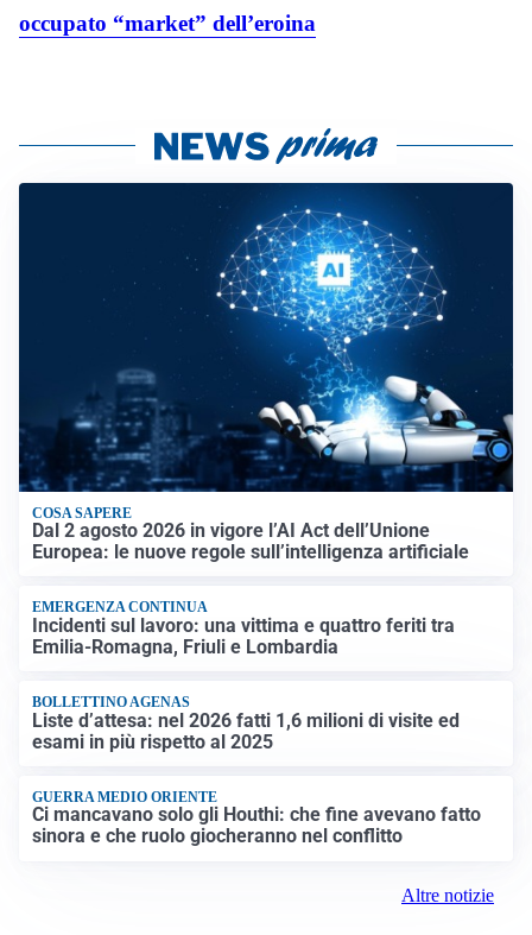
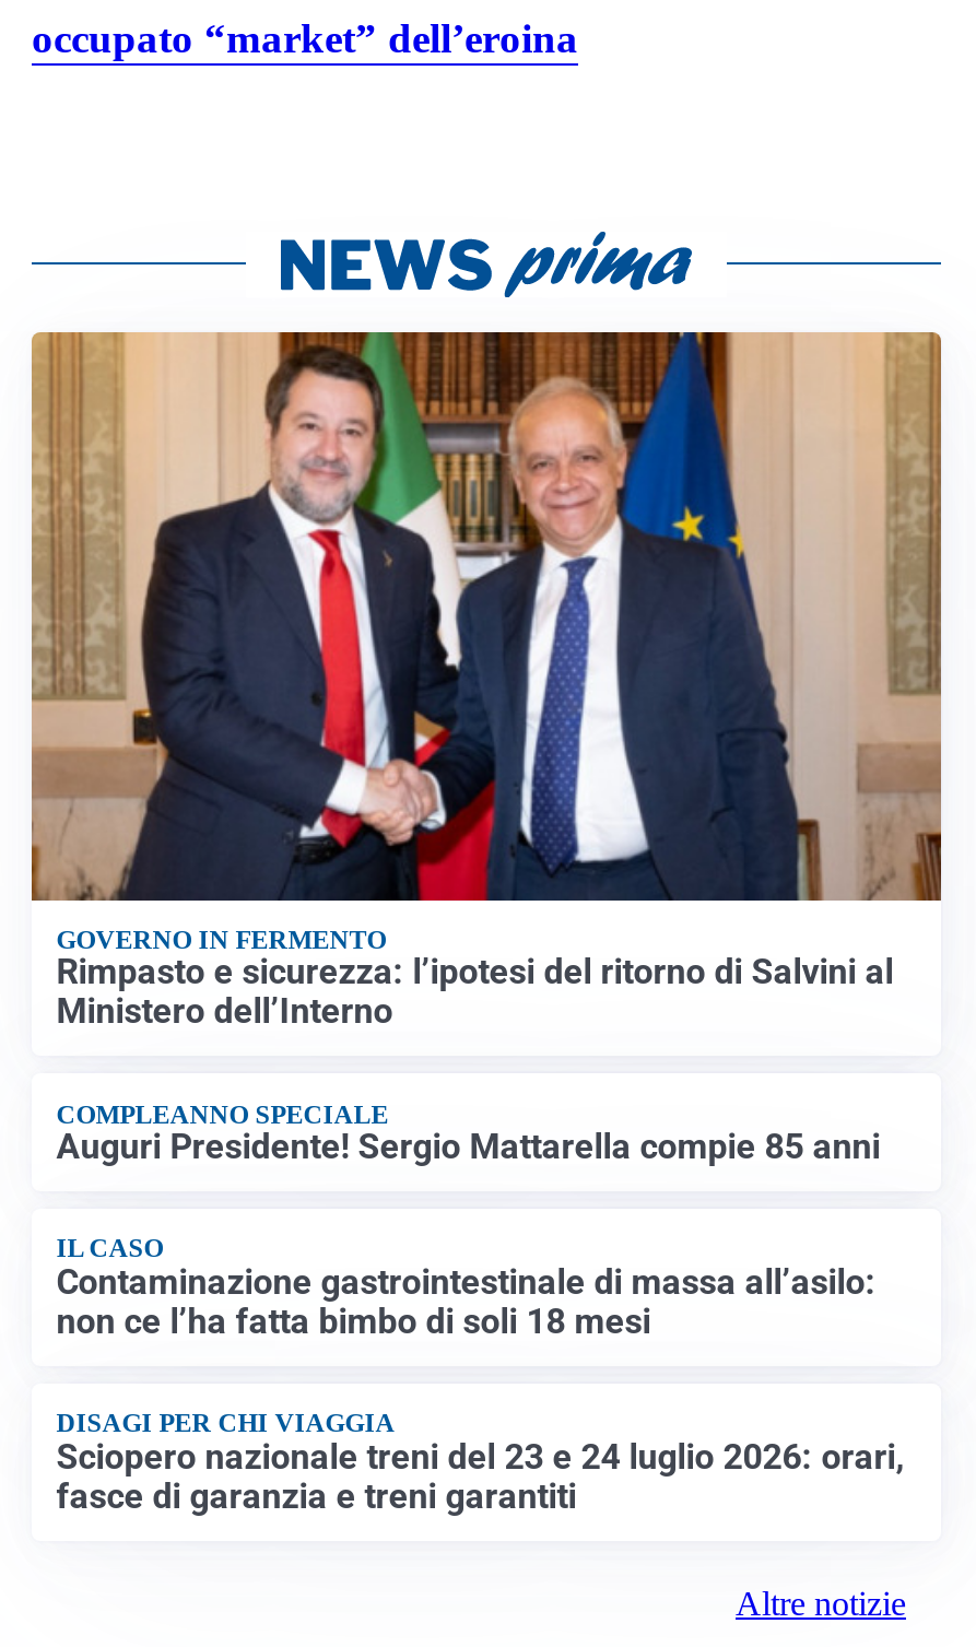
- [image]
- COSA SAPERE
- Dal 2 agosto 2026 in vigore l’AI Act dell’Unione
- Europea: le nuove regole sull’intelligenza artificiale
+ [image]
+ GOVERNO IN FERMENTO
+ Rimpasto e sicurezza: l’ipotesi del ritorno di Salvini al
+ Ministero dell’Interno

- EMERGENZA CONTINUA
- Incidenti sul lavoro: una vittima e quattro feriti tra
- Emilia-Romagna, Friuli e Lombardia
+ COMPLEANNO SPECIALE
+ Auguri Presidente! Sergio Mattarella compie 85 anni

- BOLLETTINO AGENAS
- Liste d’attesa: nel 2026 fatti 1,6 milioni di visite ed
- esami in più rispetto al 2025
+ IL CASO
+ Contaminazione gastrointestinale di massa all’asilo:
+ non ce l’ha fatta bimbo di soli 18 mesi

- GUERRA MEDIO ORIENTE
- Ci mancavano solo gli Houthi: che fine avevano fatto
- sinora e che ruolo giocheranno nel conflitto
+ DISAGI PER CHI VIAGGIA
+ Sciopero nazionale treni del 23 e 24 luglio 2026: orari,
+ fasce di garanzia e treni garantiti
